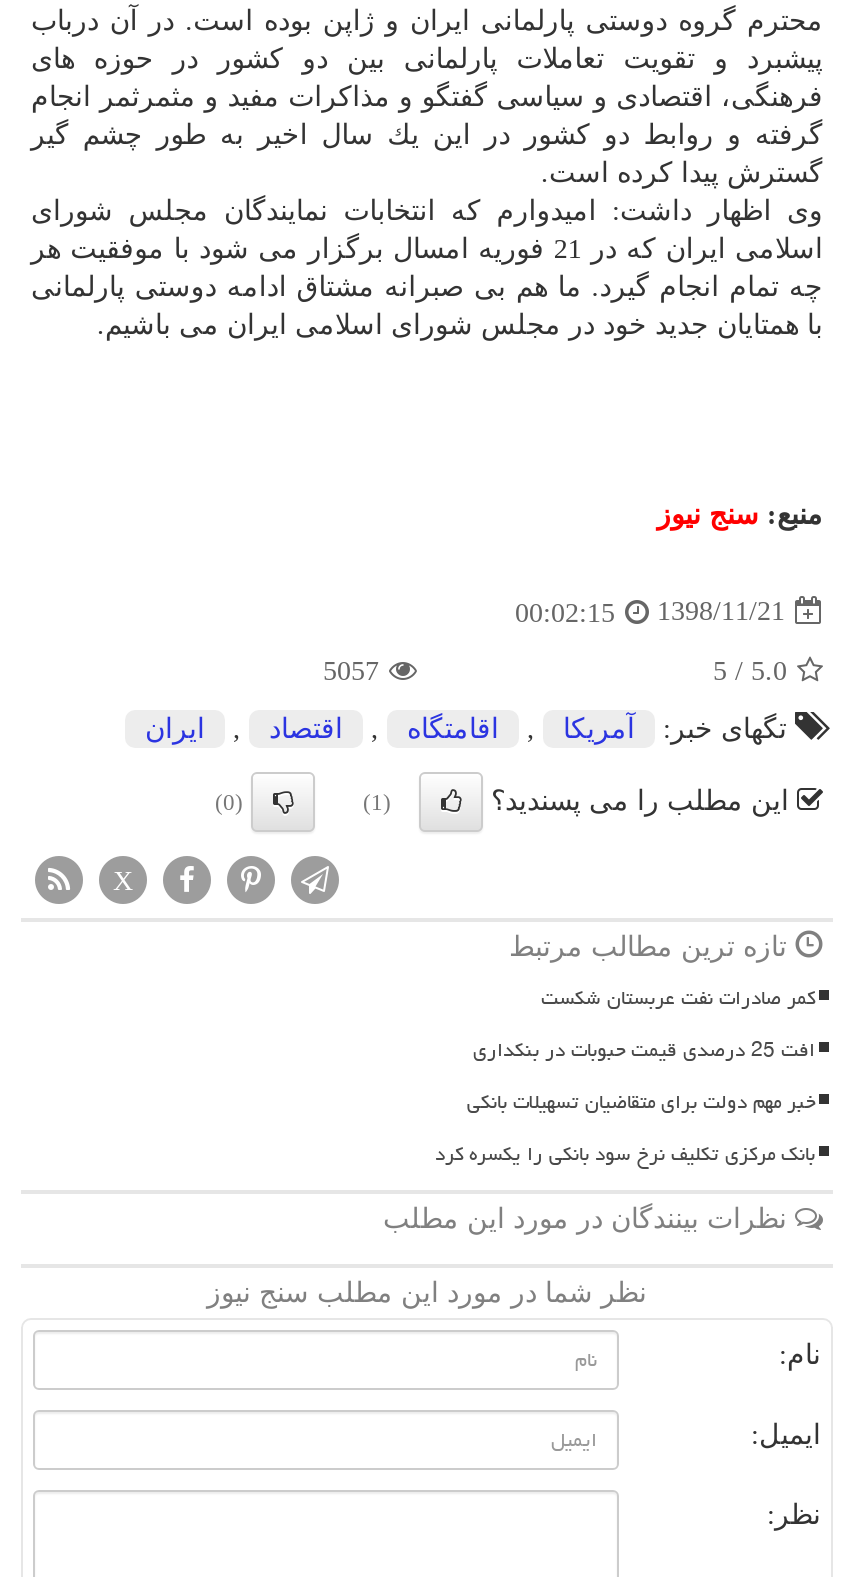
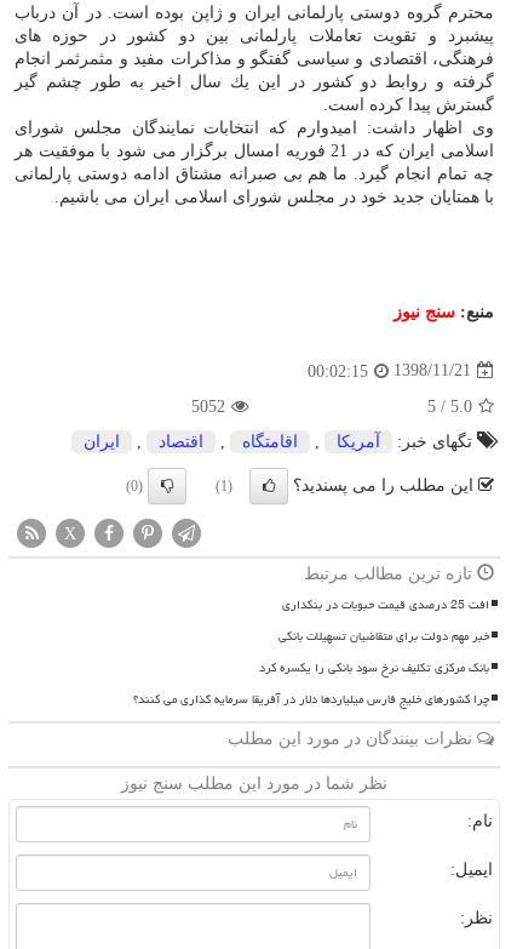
- 5057
+ 5052

- کمر صادرات نفت عربستان شکست

moved up: خبر مهم دولت برای متقاضیان تسهیلات بانکی | بانک مرکزی تکلیف نرخ سود بانکی را یکسره کرد

+ چرا کشورهای خلیج فارس میلیاردها دلار در آفریقا سرمایه گذاری می کنند؟
